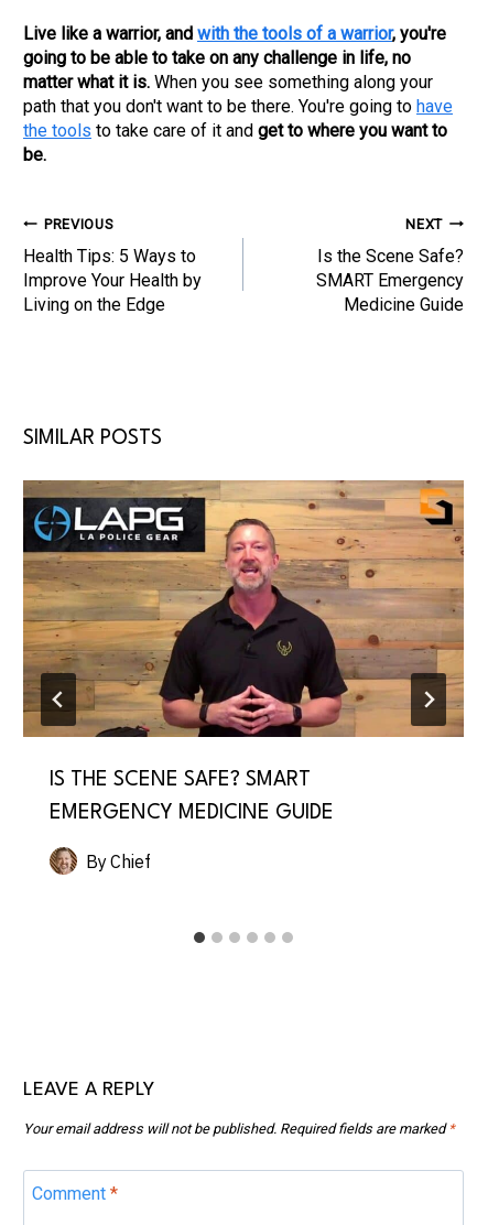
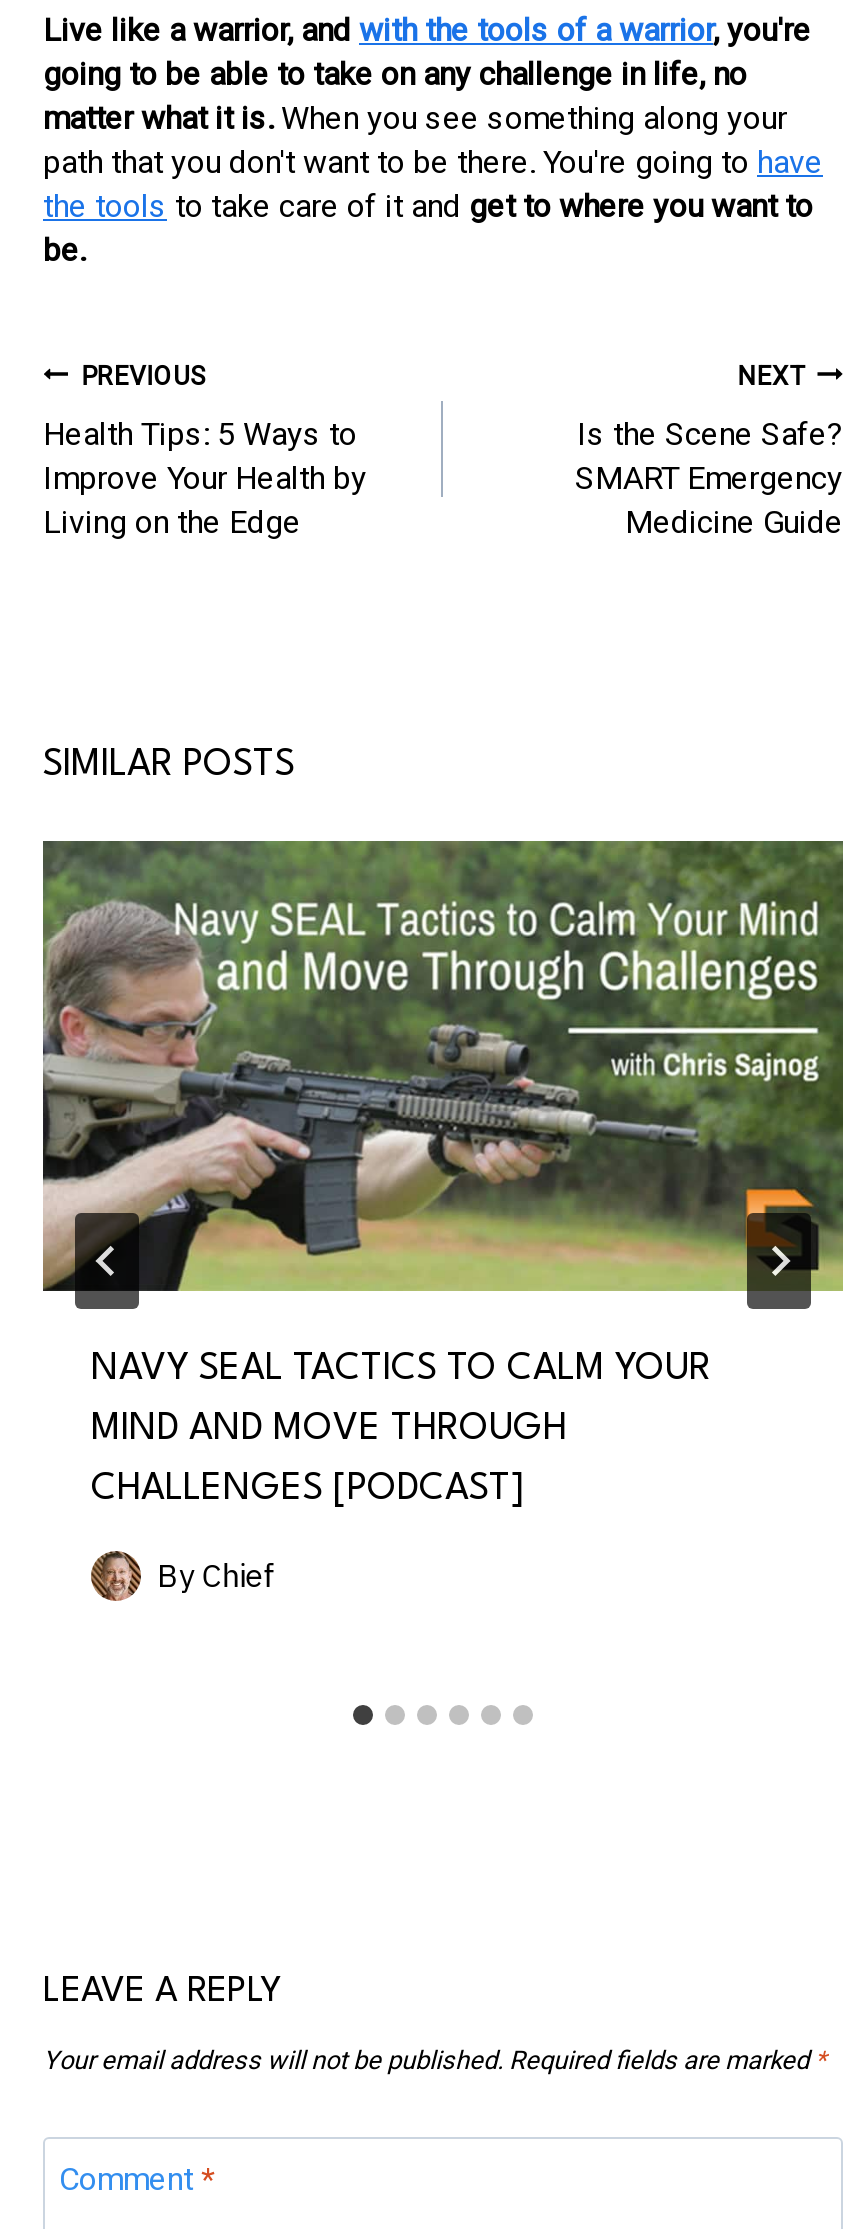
- [image]
- IS THE SCENE SAFE? SMART
- EMERGENCY MEDICINE GUIDE
+ [image]
+ NAVY SEAL TACTICS TO CALM YOUR
+ MIND AND MOVE THROUGH
+ CHALLENGES [PODCAST]
